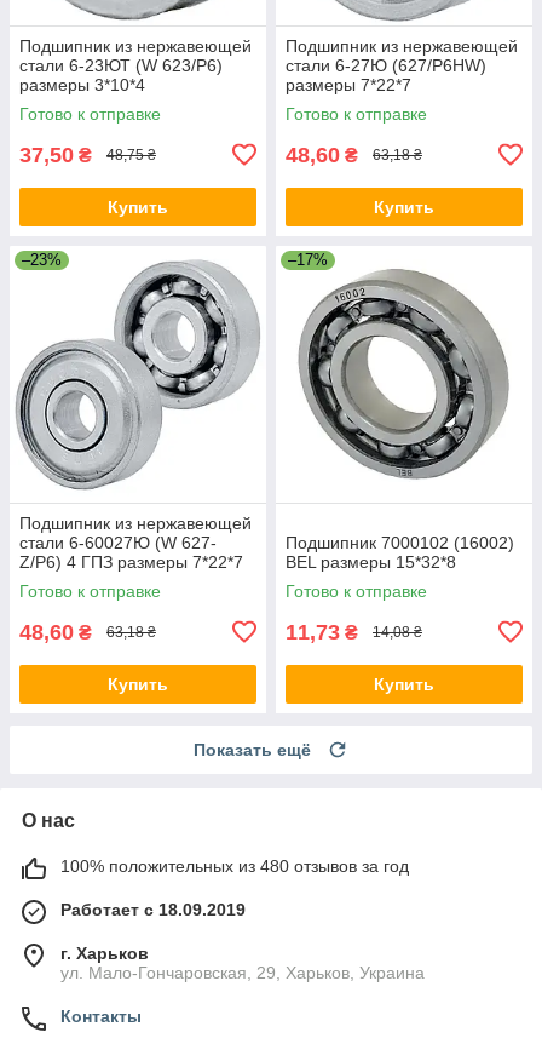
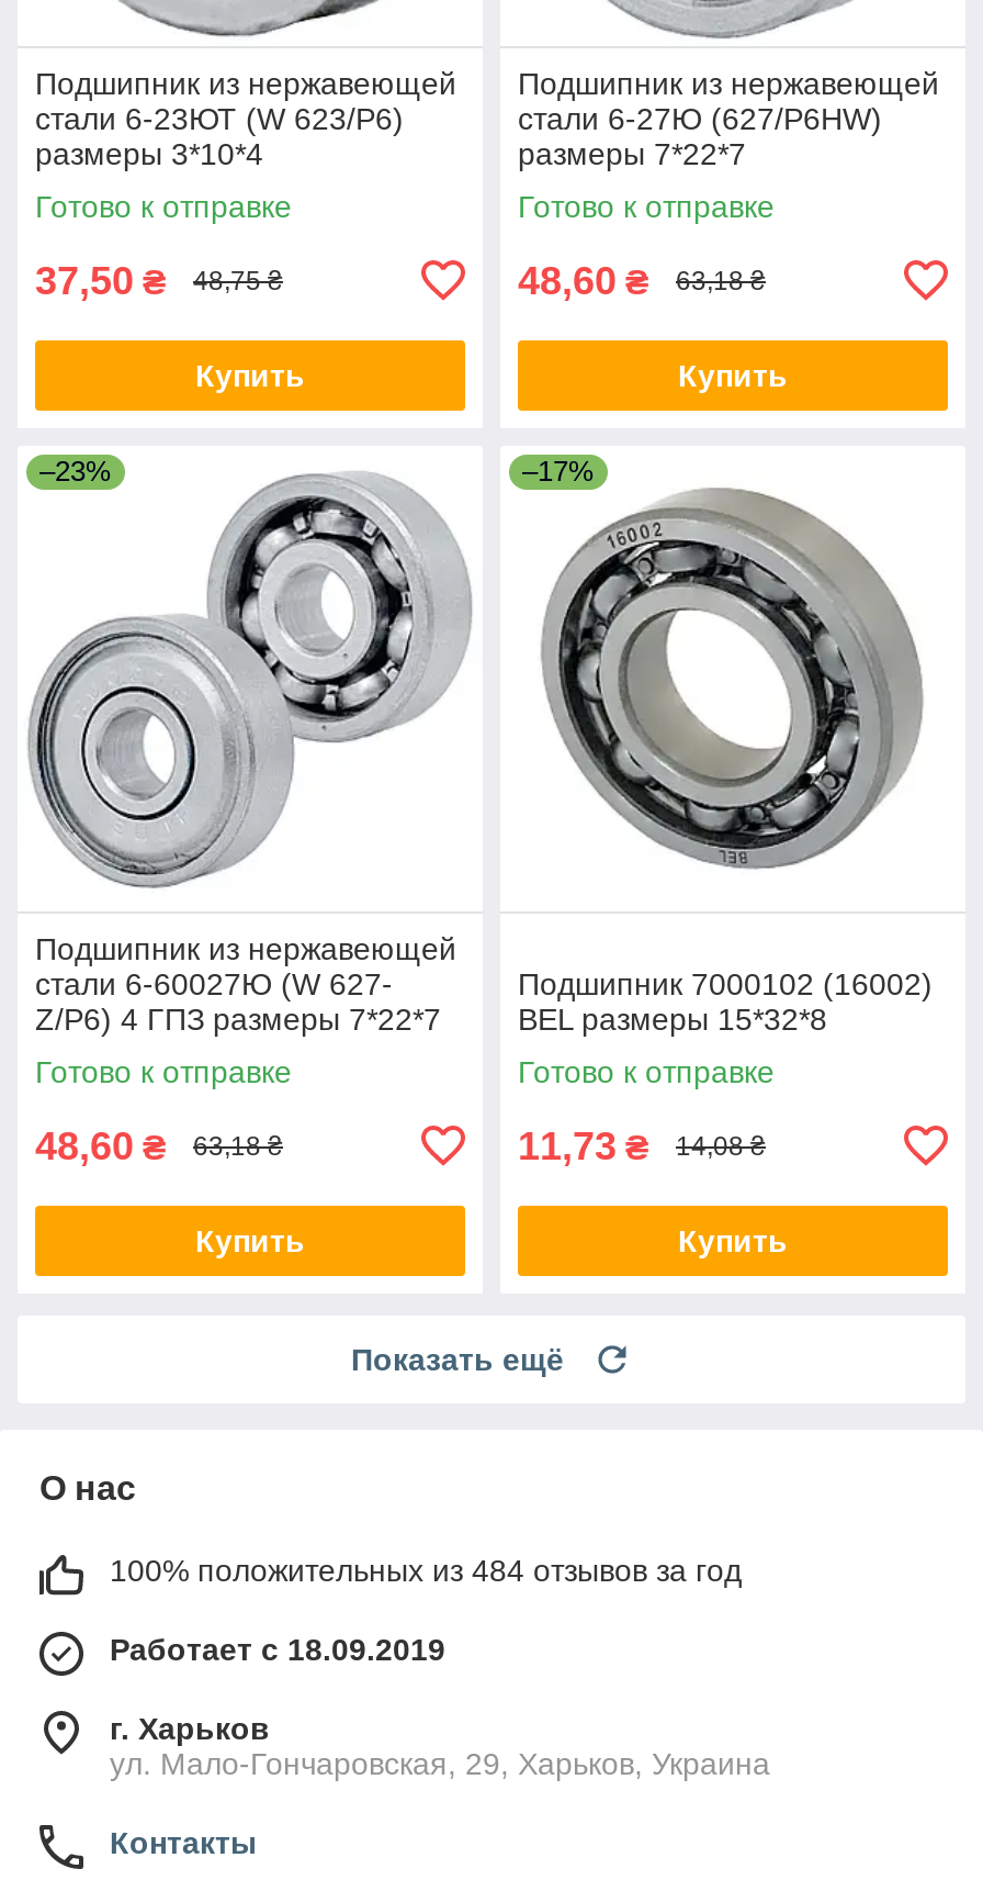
- 100% положительных из 480 отзывов за год
+ 100% положительных из 484 отзывов за год
